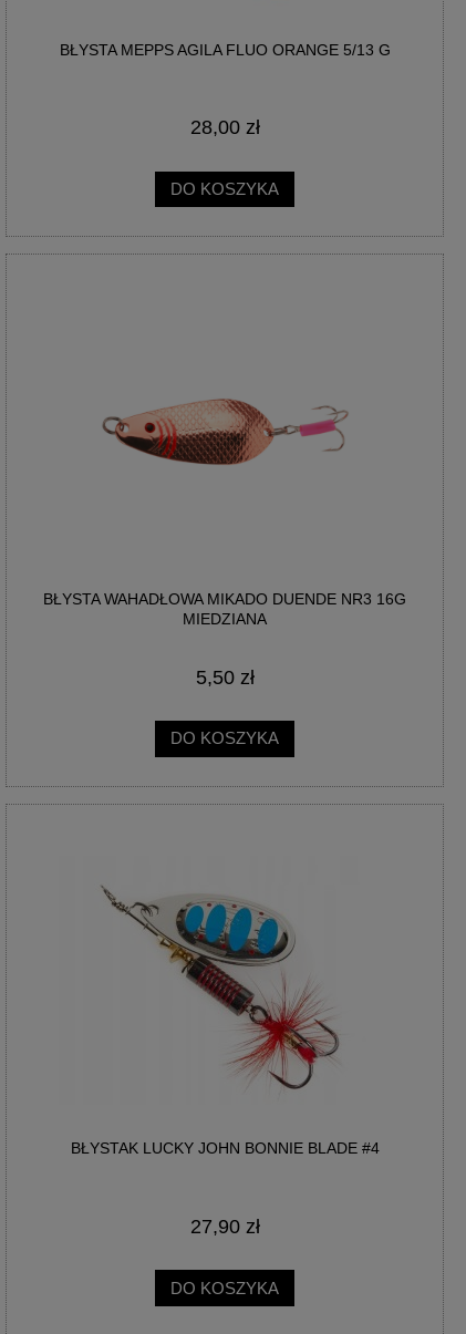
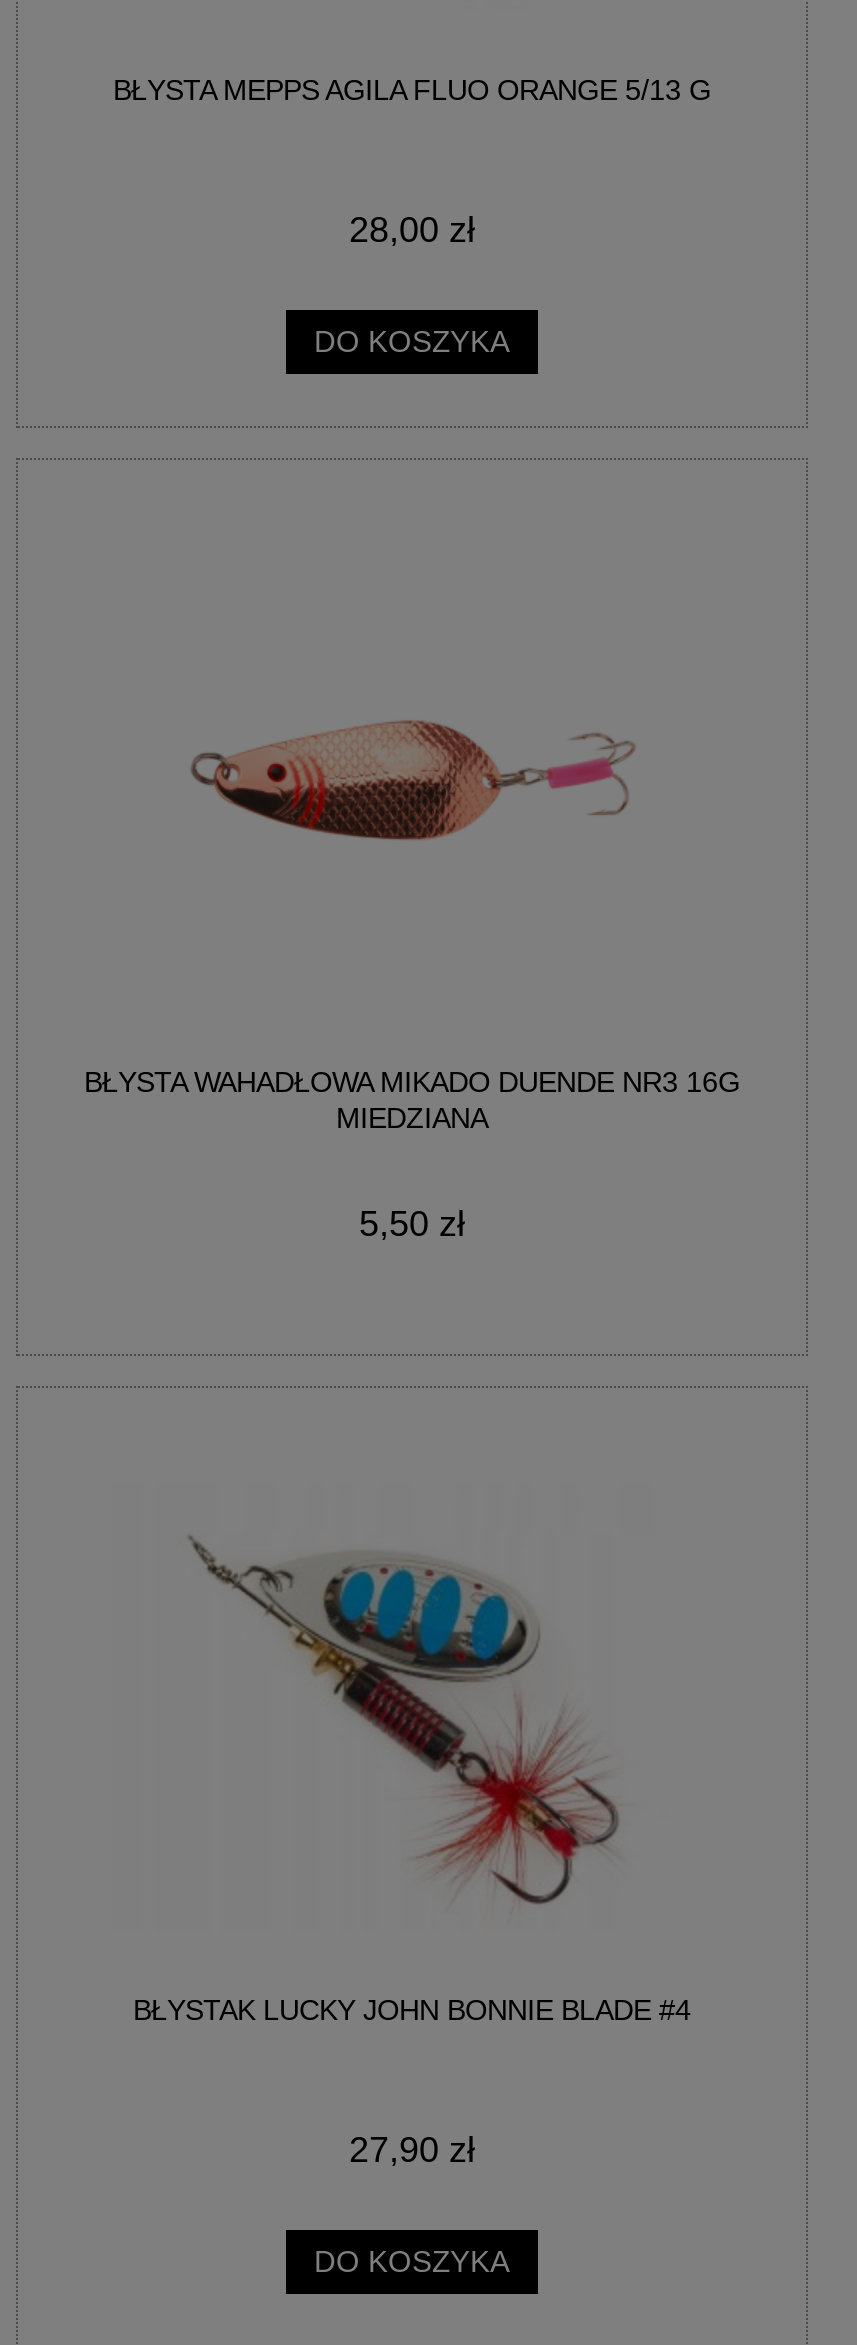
- DO KOSZYKA
